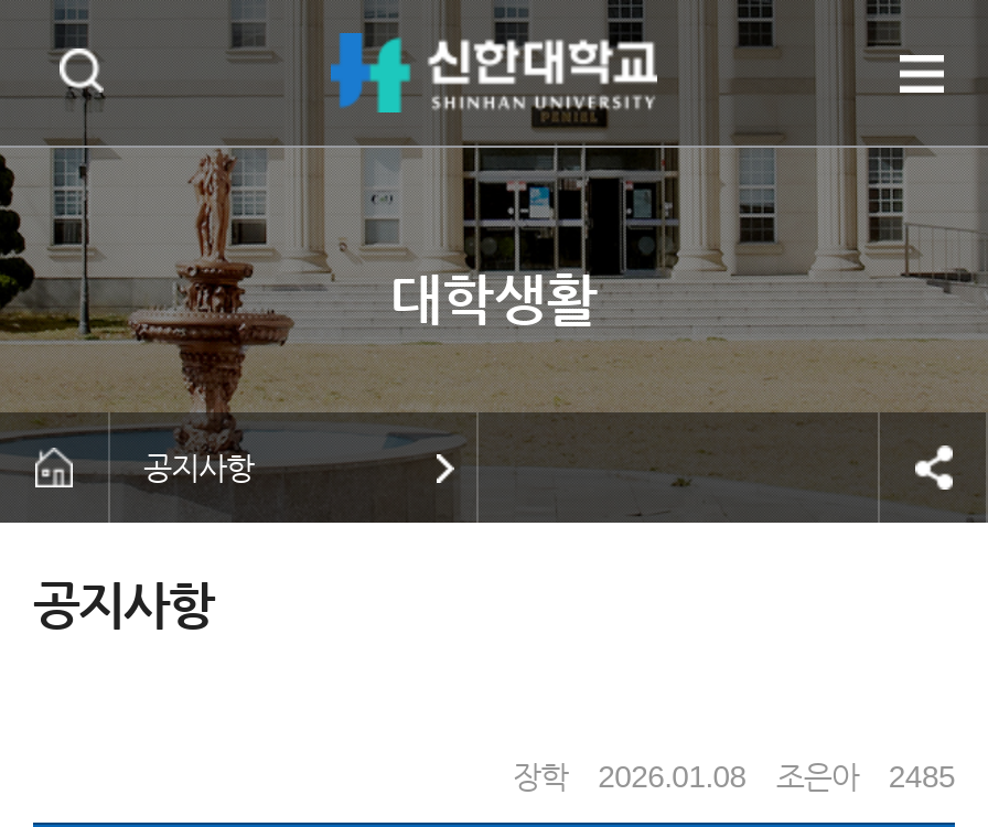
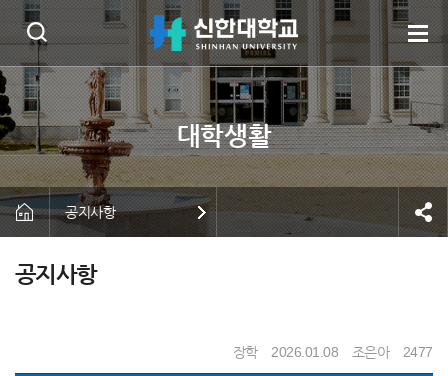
- 장학 2026.01.08 조은아 2485
+ 장학 2026.01.08 조은아 2477
